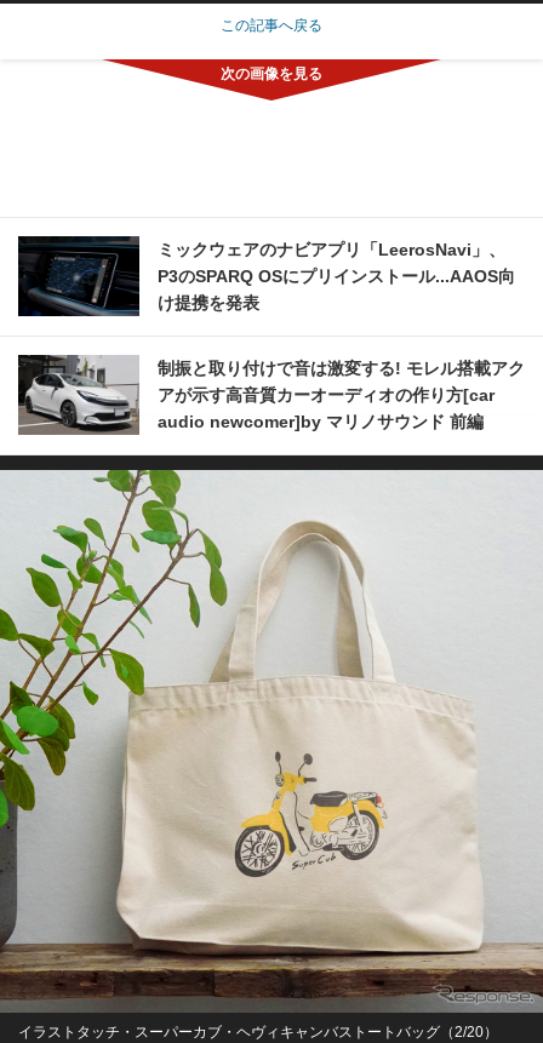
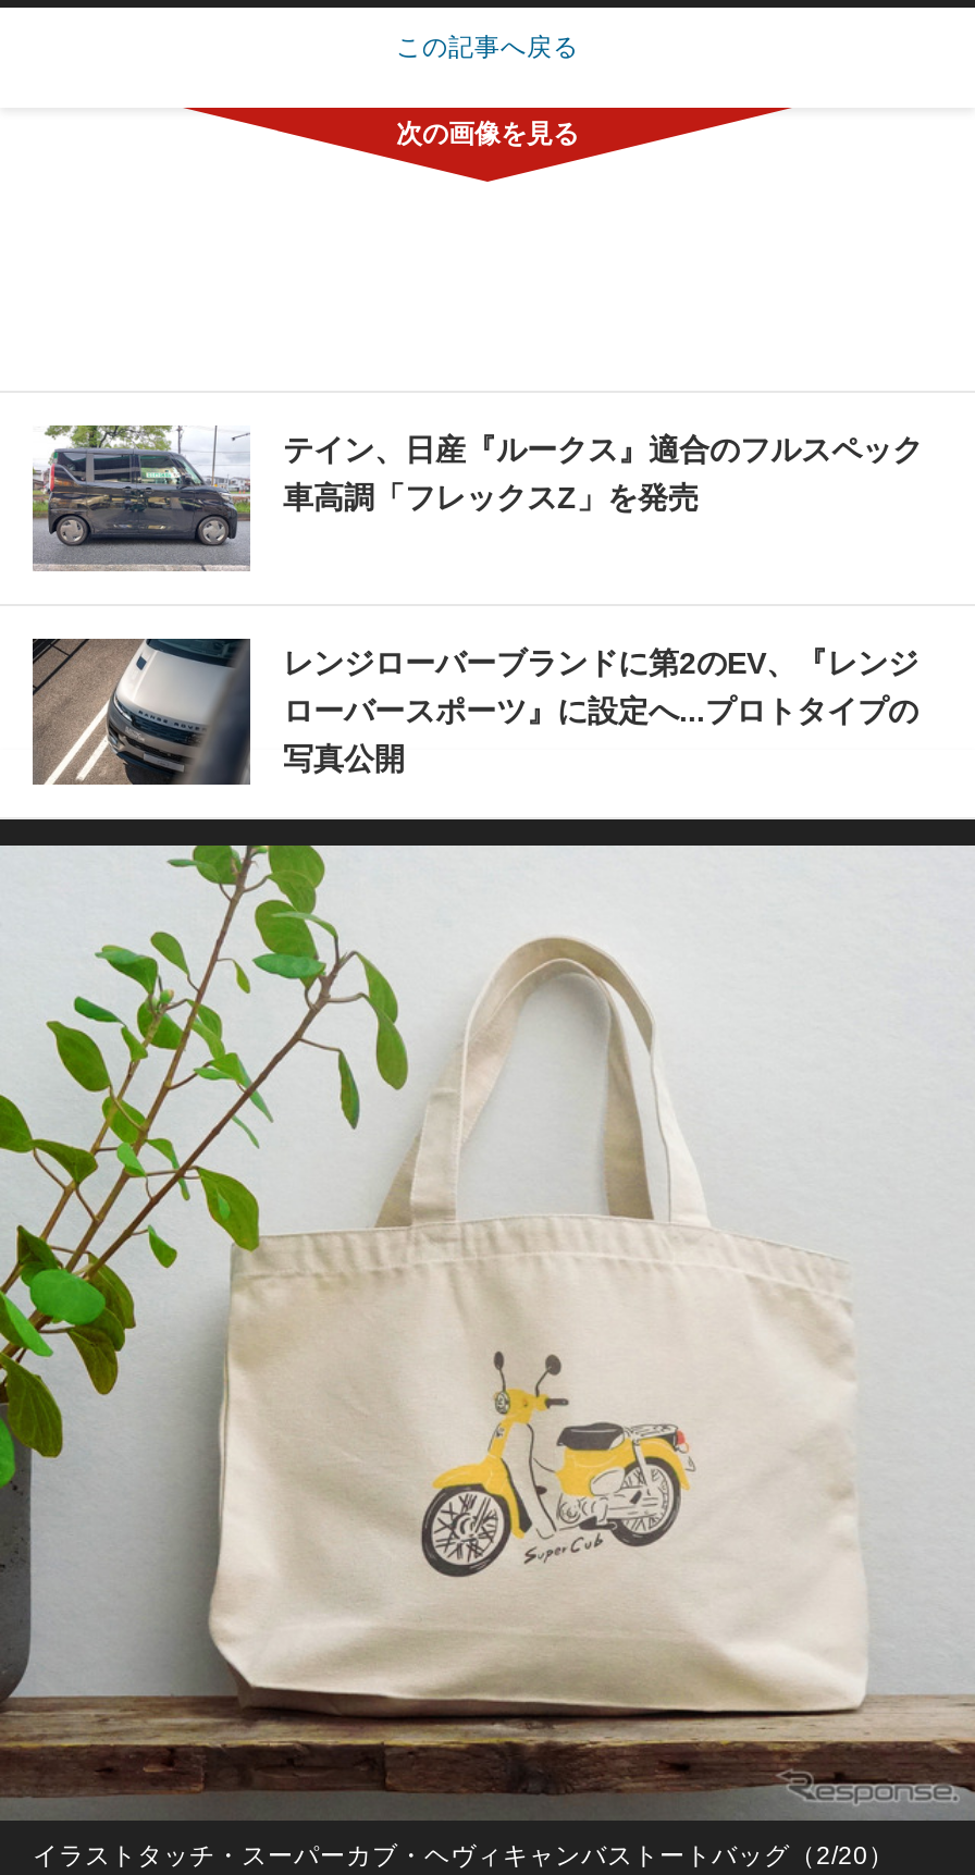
- [image]
- ミックウェアのナビアプリ「LeerosNavi」、
- P3のSPARQ OSにプリインストール...AAOS向
- け提携を発表
+ [image]
+ テイン、日産『ルークス』適合のフルスペック
+ 車高調「フレックスZ」を発売

- [image]
- 制振と取り付けで音は激変する! モレル搭載アク
- アが示す高音質カーオーディオの作り方[car
- audio newcomer]by マリノサウンド 前編
+ [image]
+ レンジローバーブランドに第2のEV、『レンジ
+ ローバースポーツ』に設定へ...プロトタイプの
+ 写真公開
